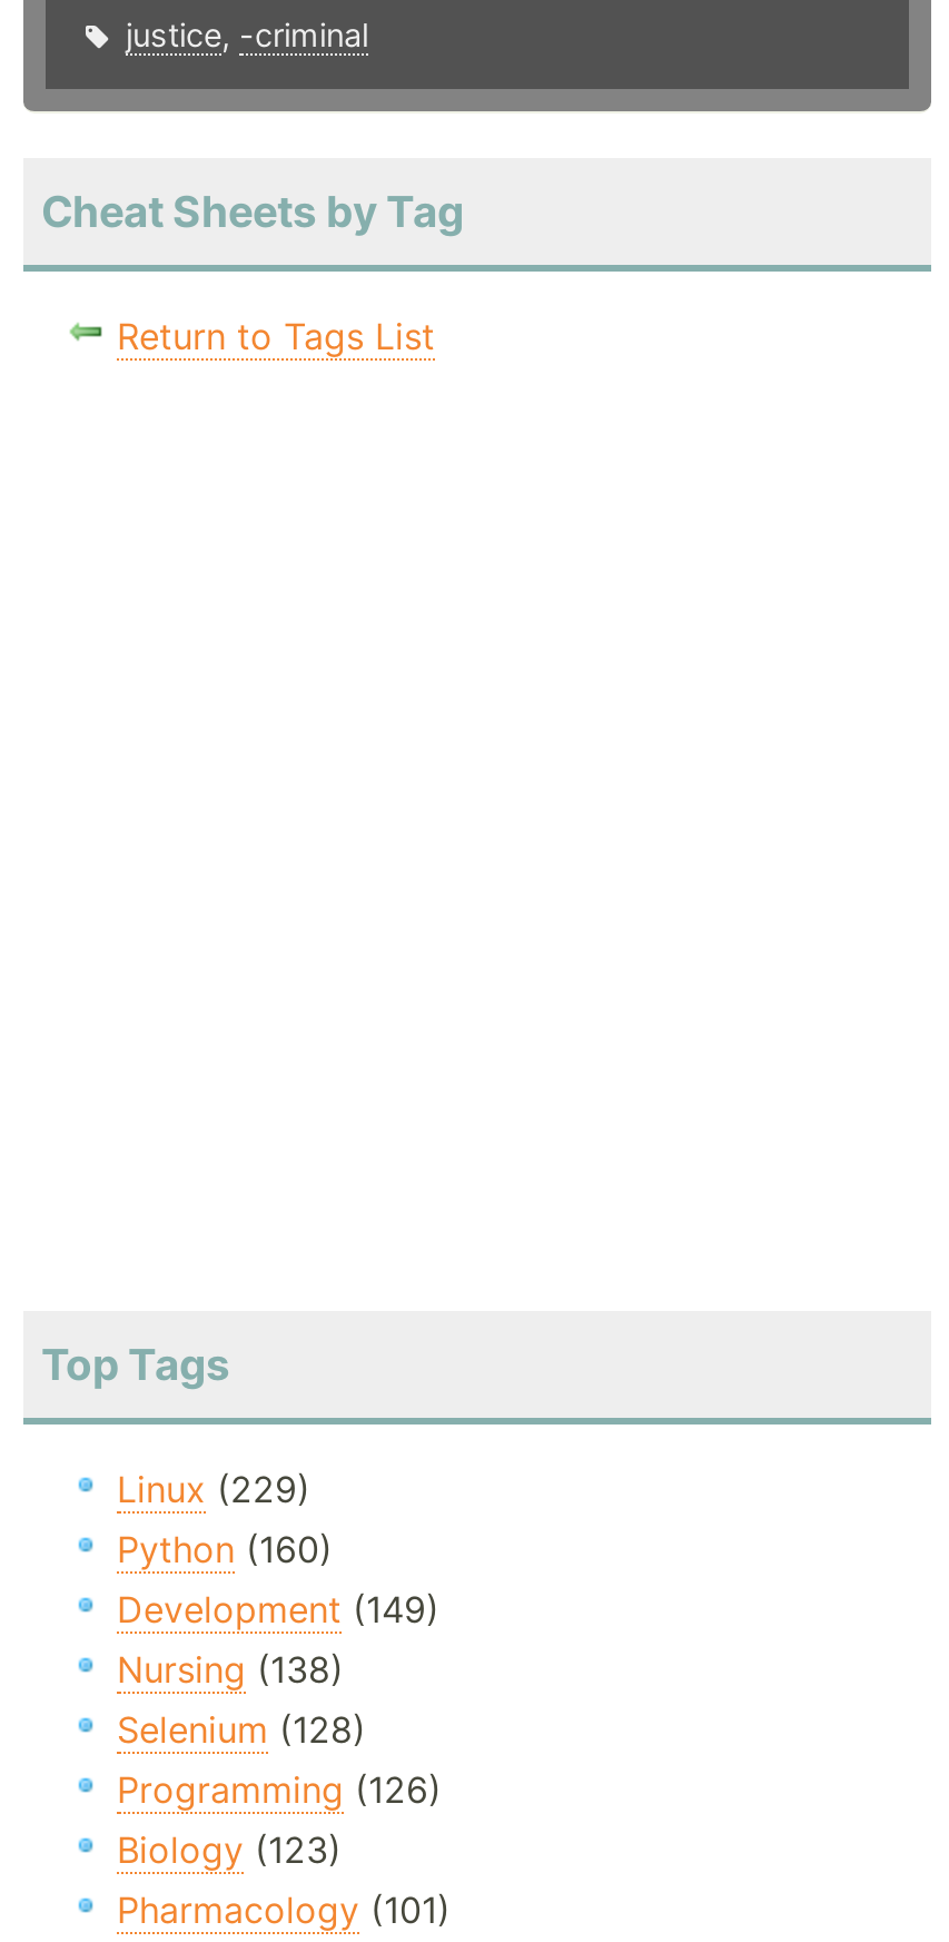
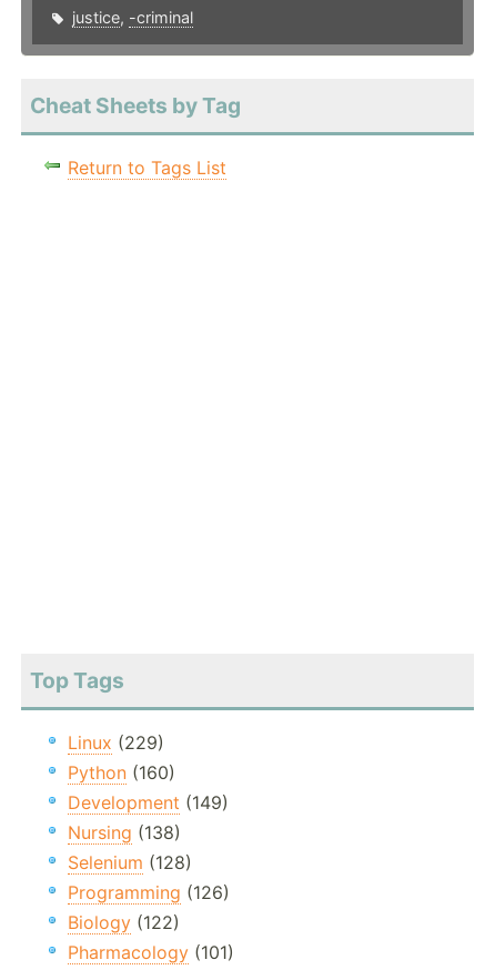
- Biology (123)
+ Biology (122)
